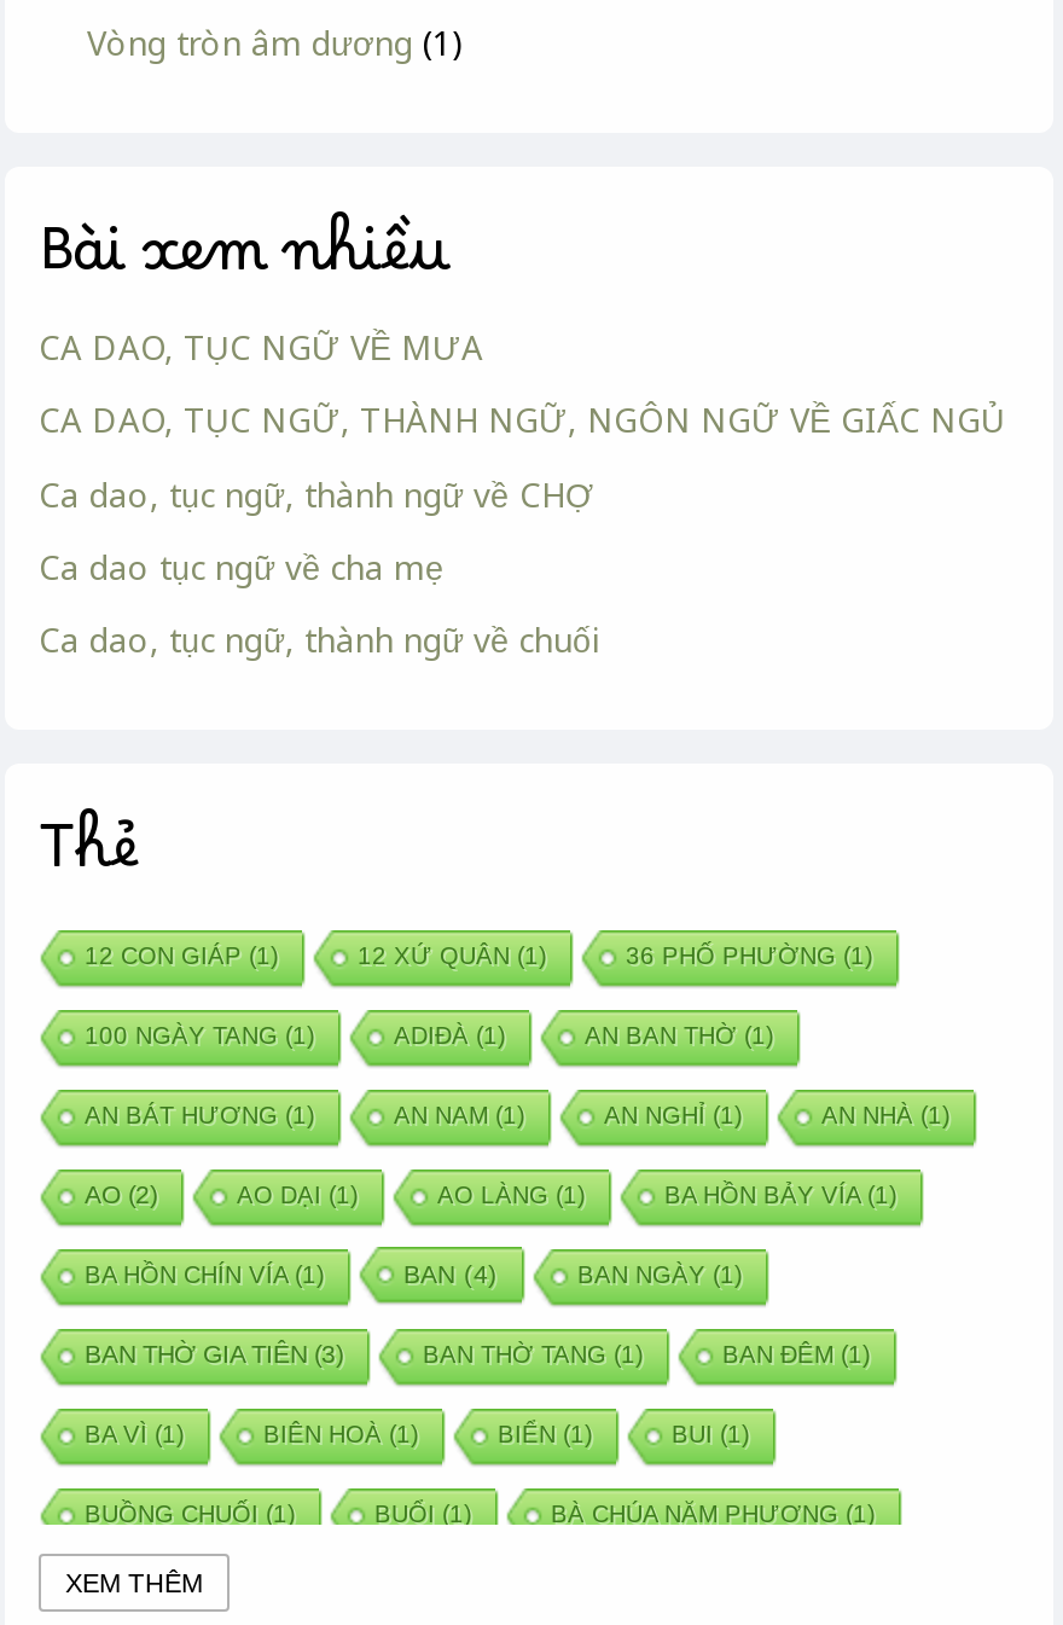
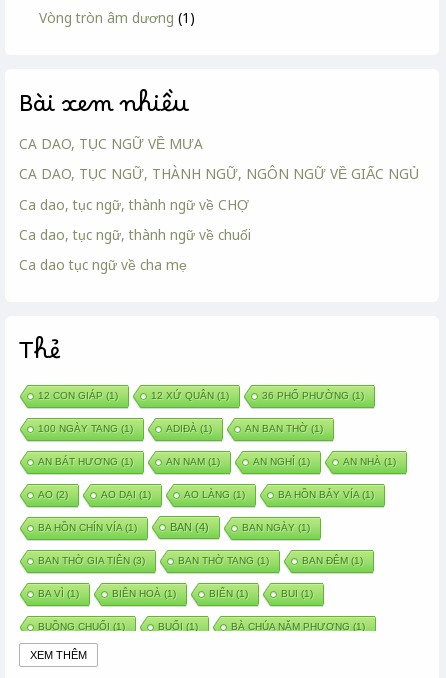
moved down: Ca dao tục ngữ về cha mẹ

moved up: Ca dao, tục ngữ, thành ngữ về chuối
